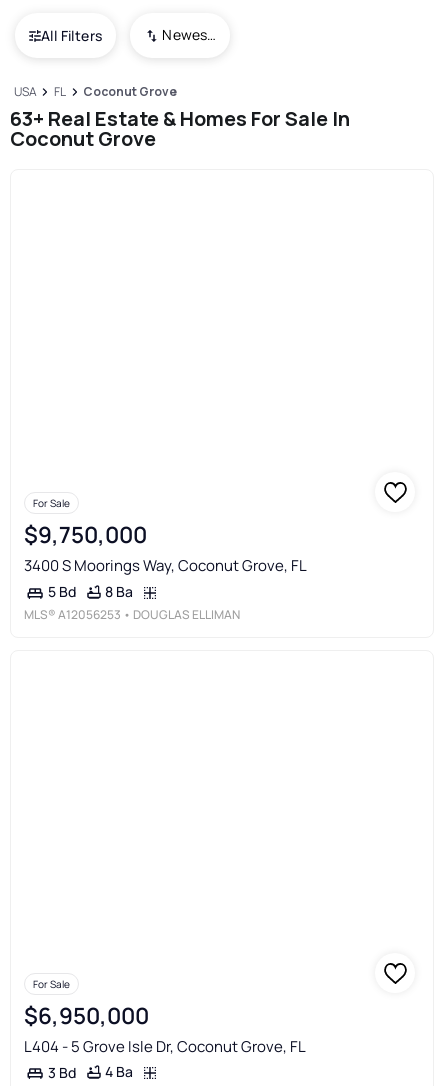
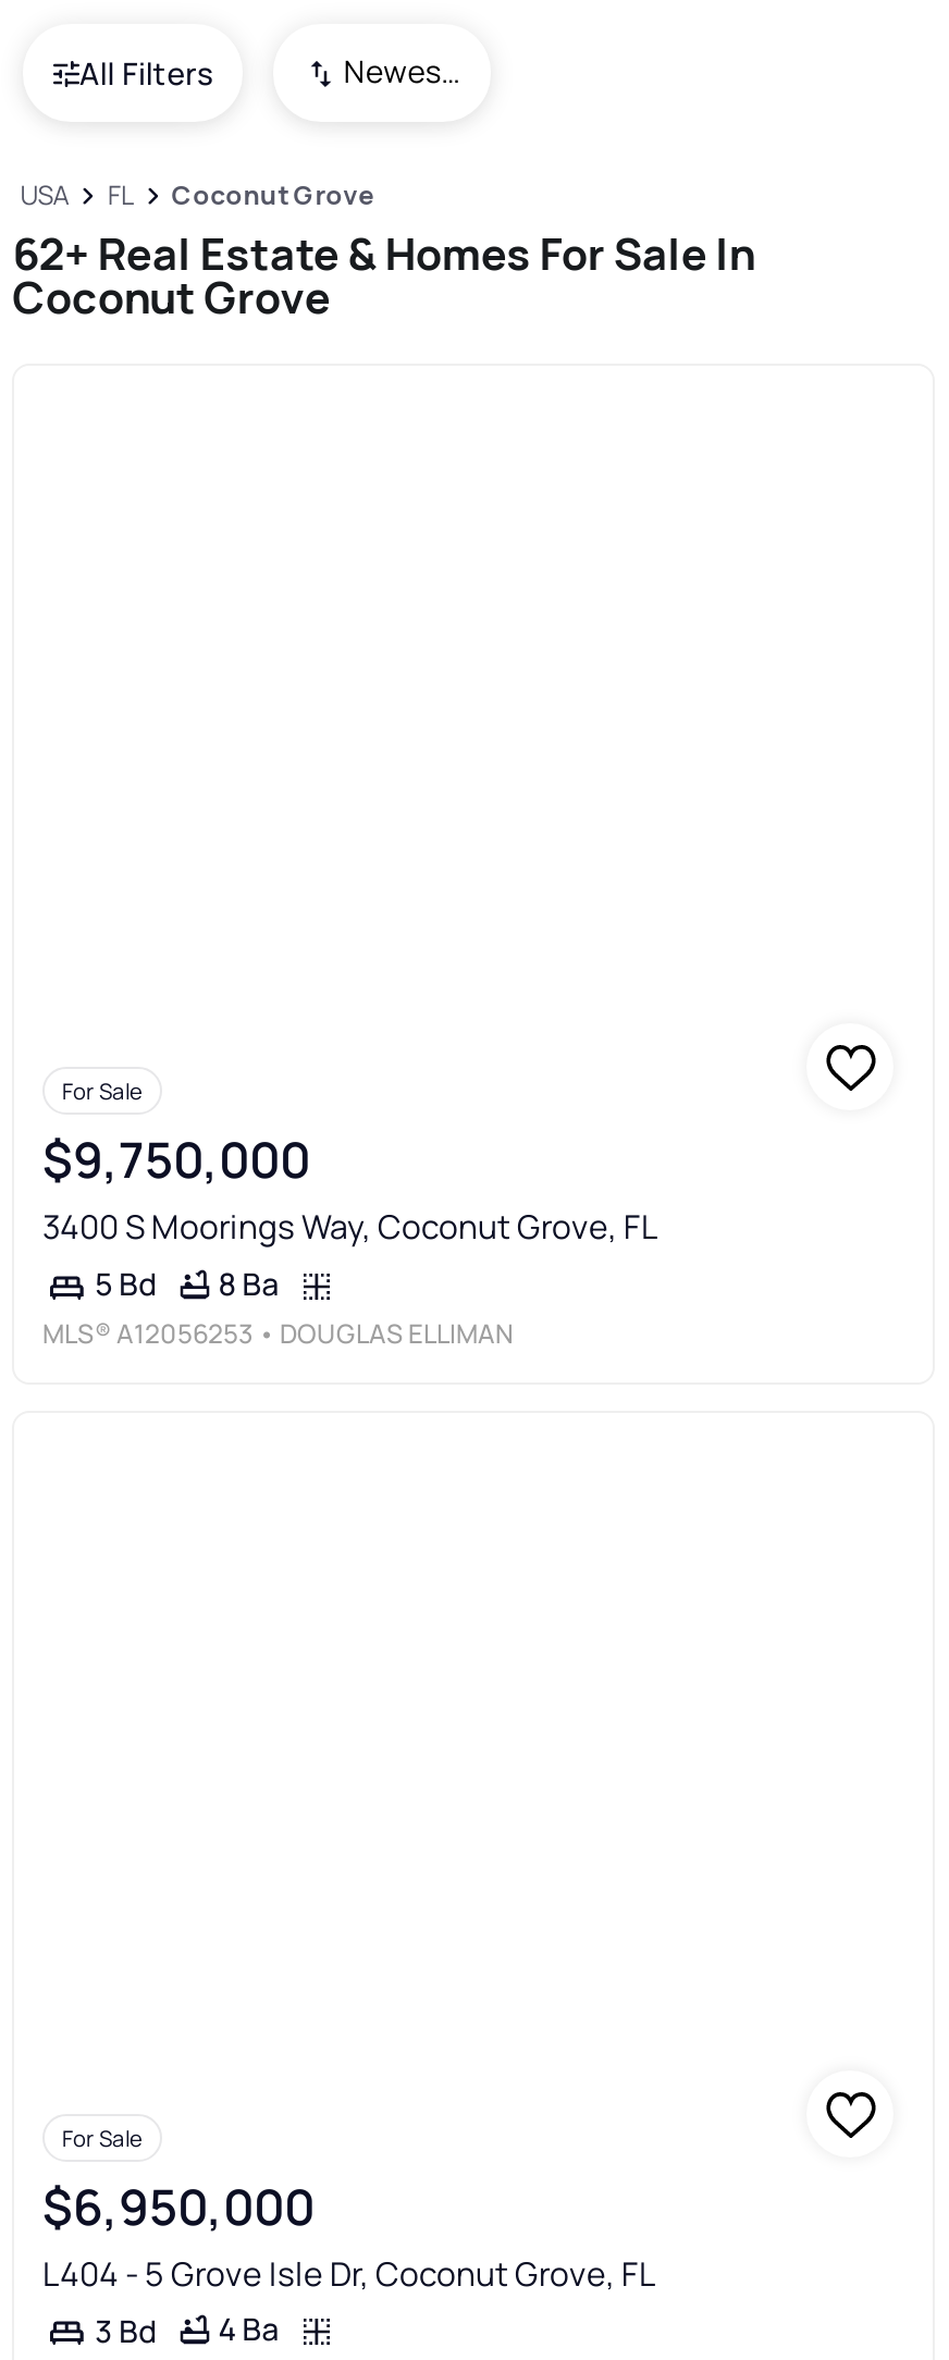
- 63+ Real Estate & Homes For Sale In
+ 62+ Real Estate & Homes For Sale In
